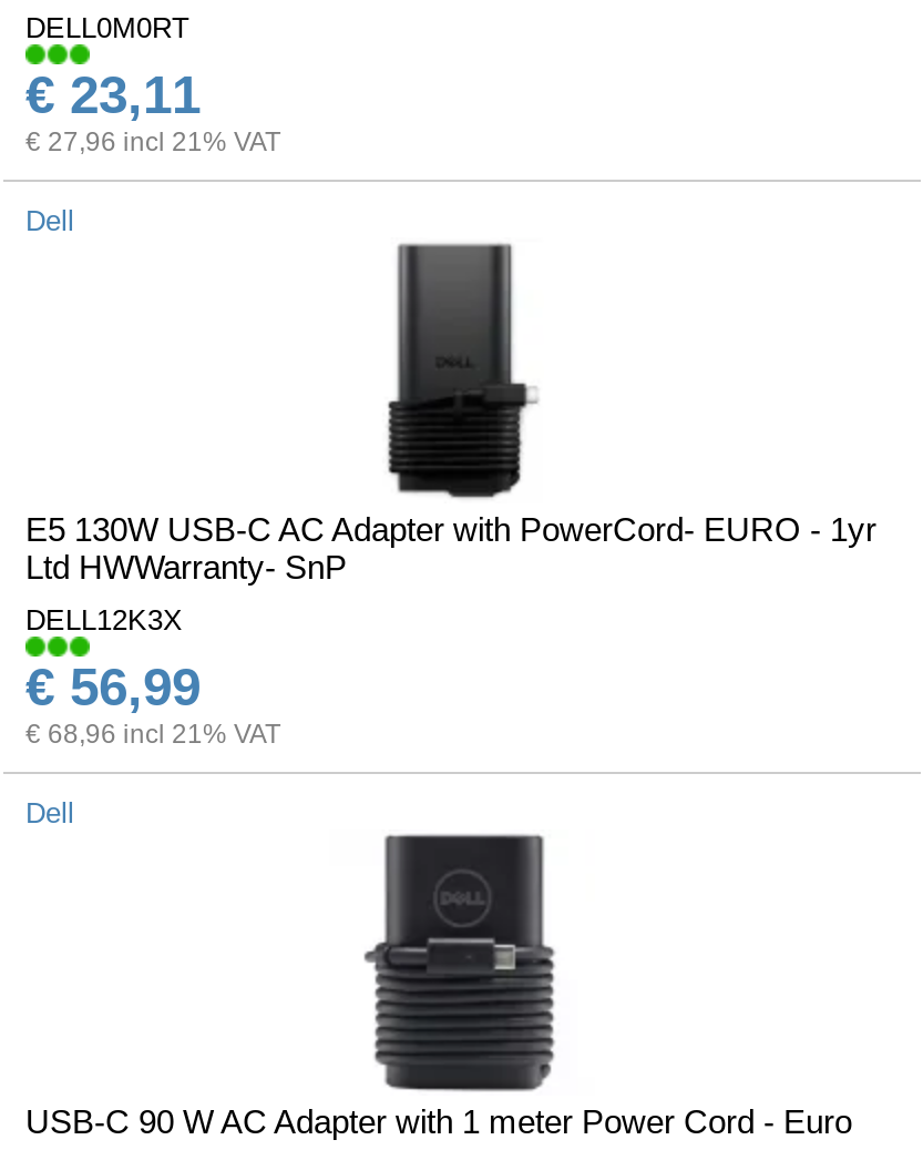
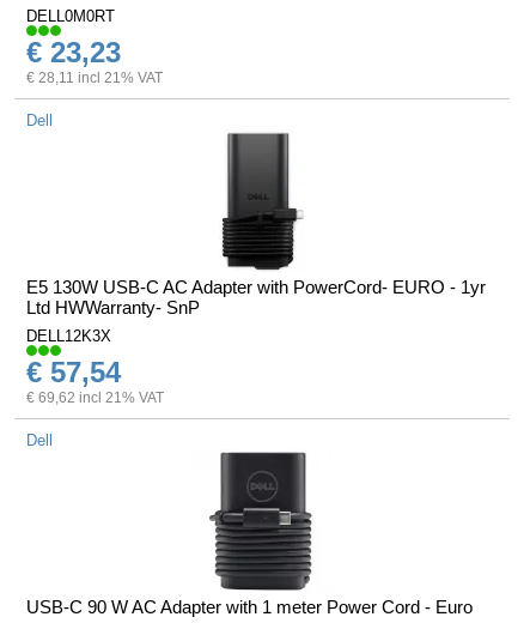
- € 23,11
+ € 23,23

- € 27,96 incl 21% VAT
+ € 28,11 incl 21% VAT

- € 56,99
+ € 57,54

- € 68,96 incl 21% VAT
+ € 69,62 incl 21% VAT
